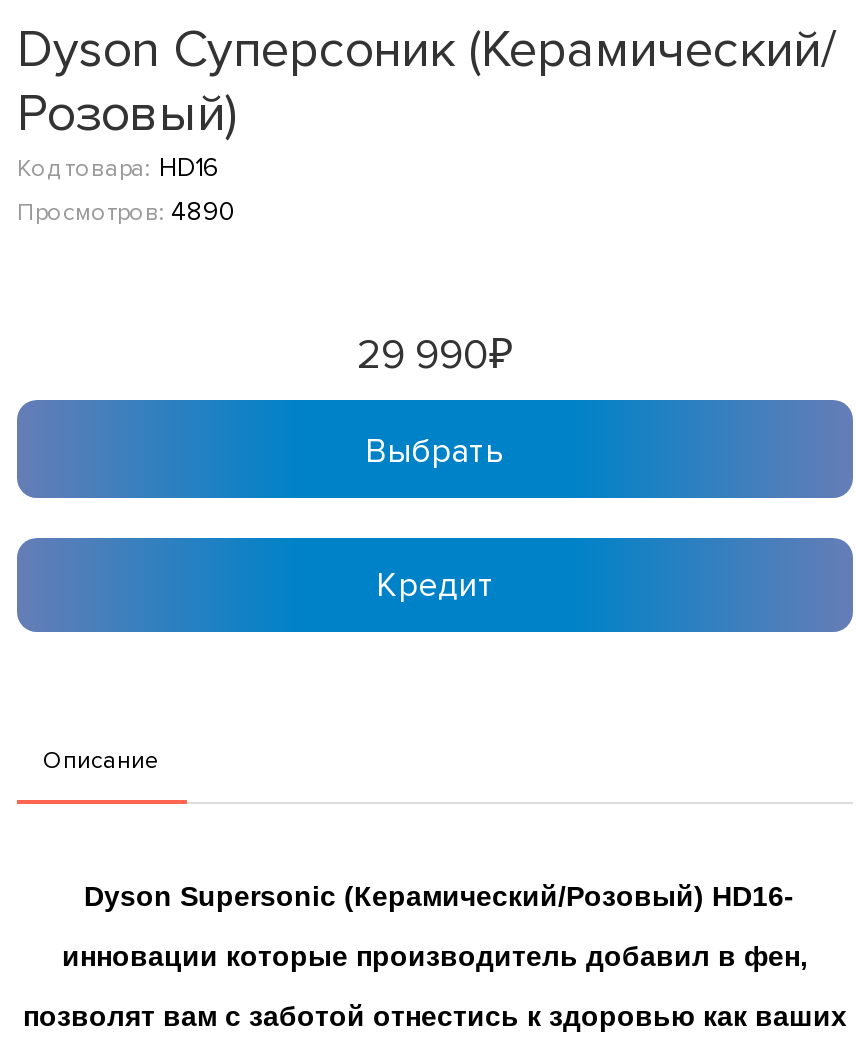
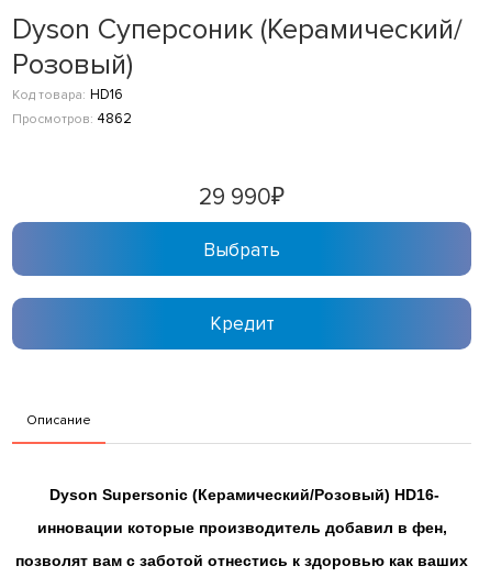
- Просмотров: 4890
+ Просмотров: 4862
